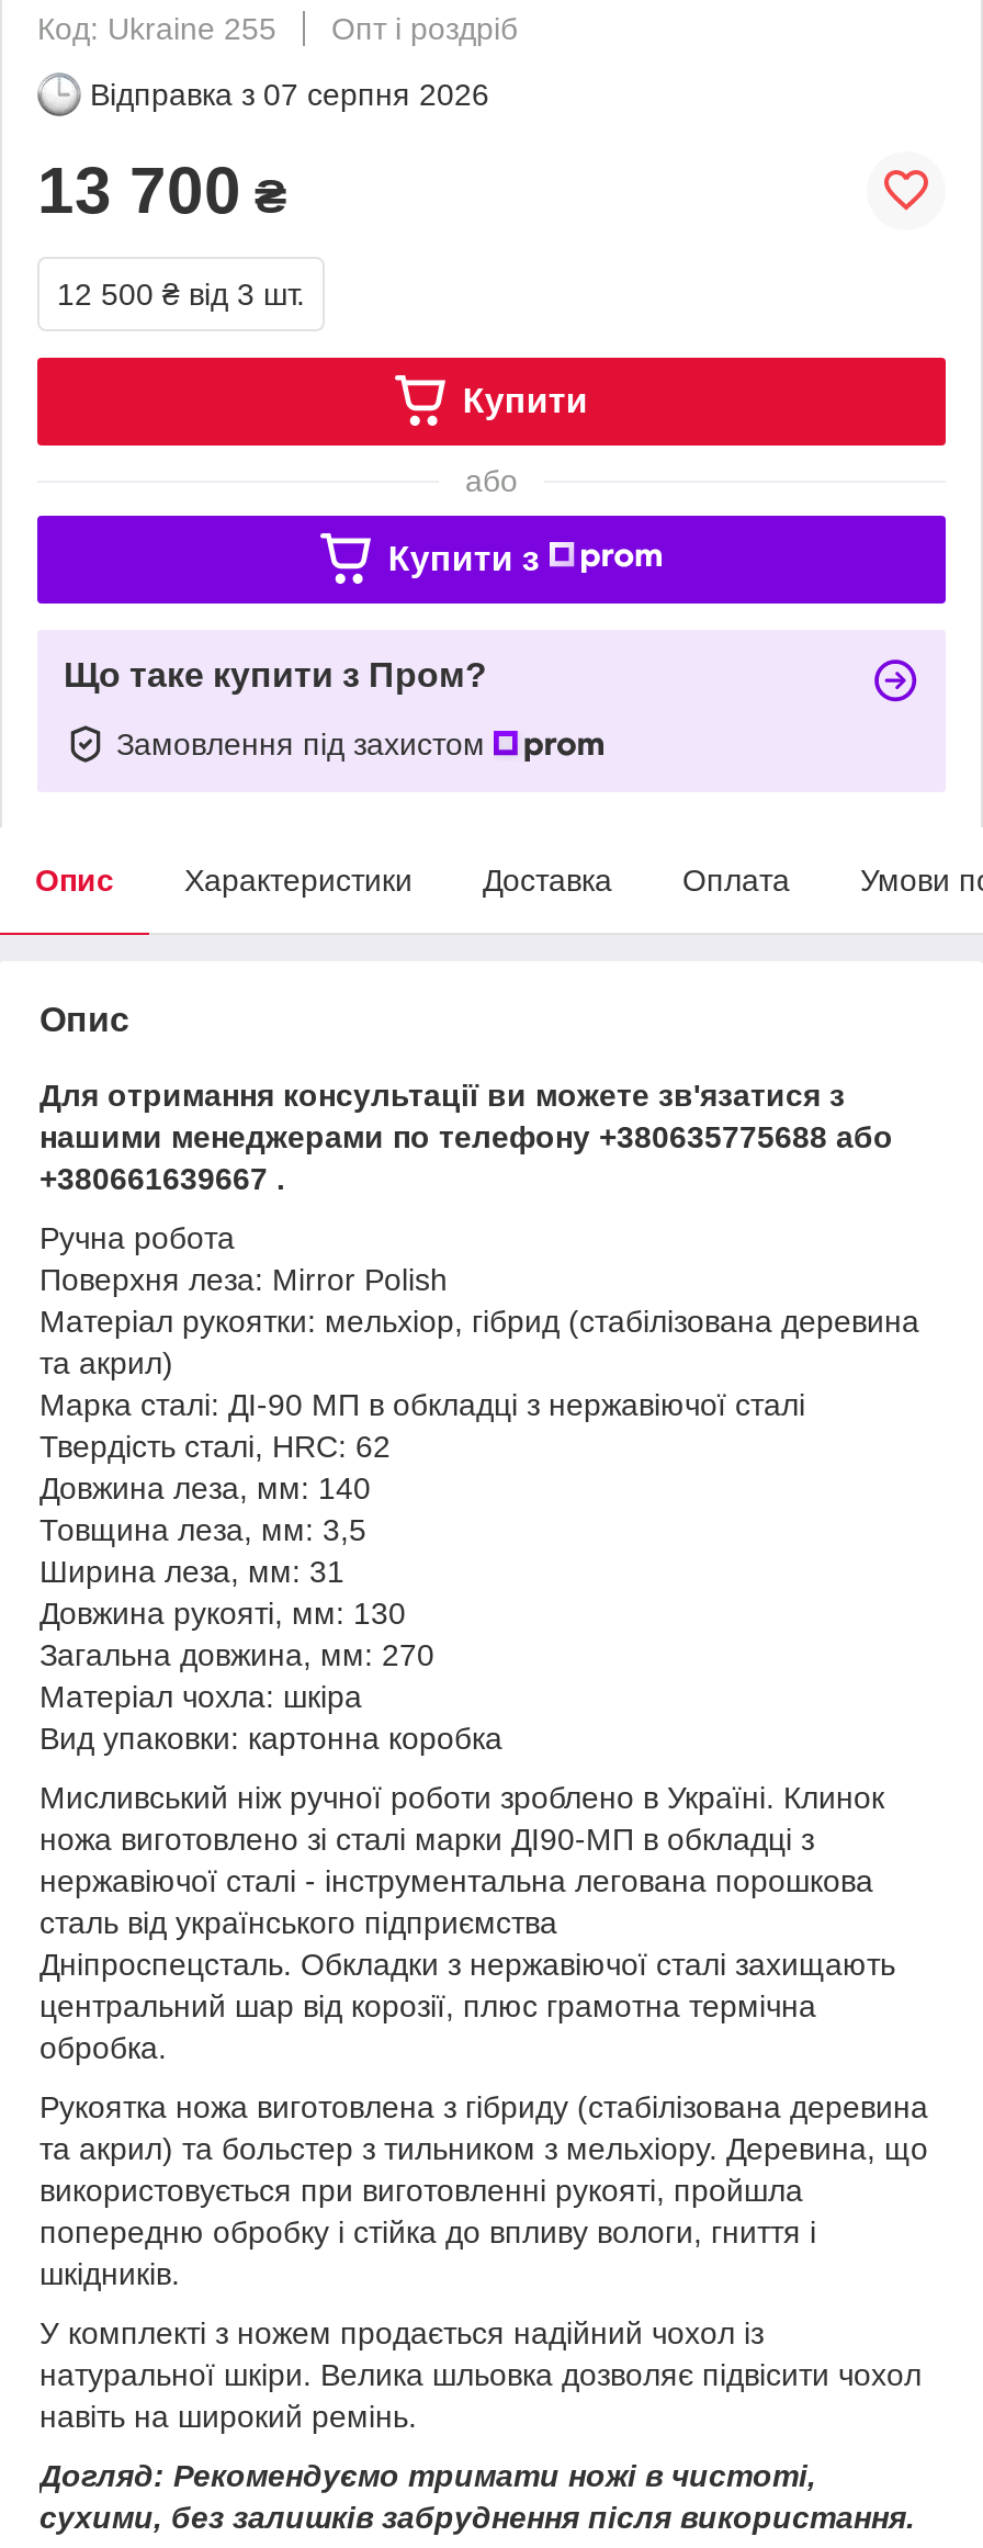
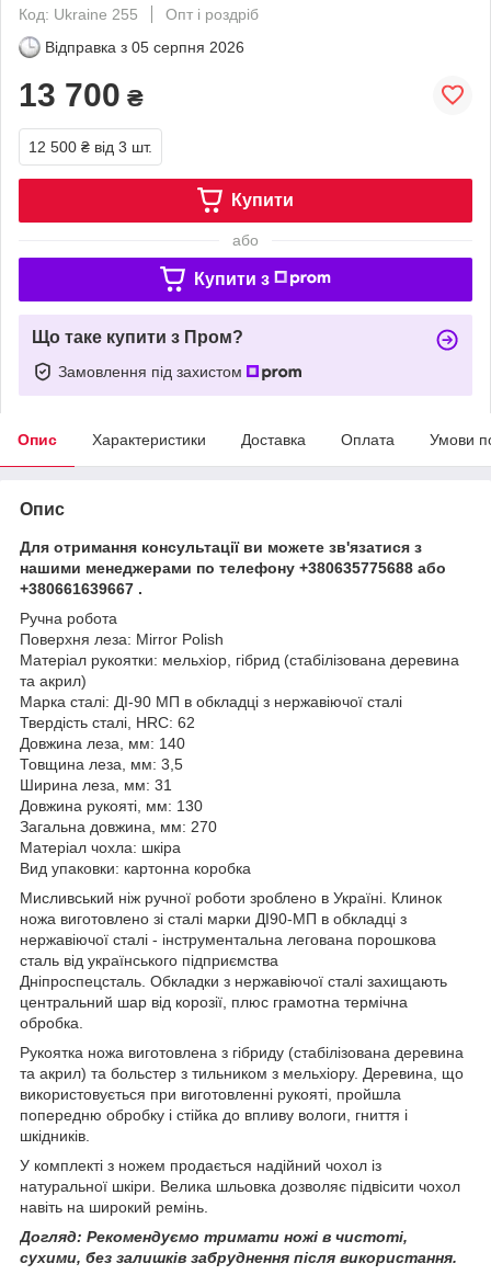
- Відправка з 07 серпня 2026
+ Відправка з 05 серпня 2026
